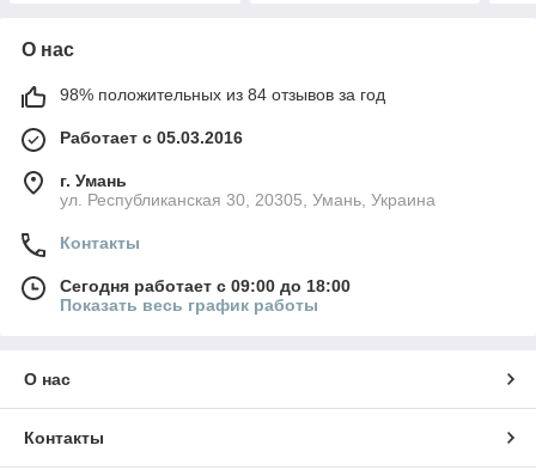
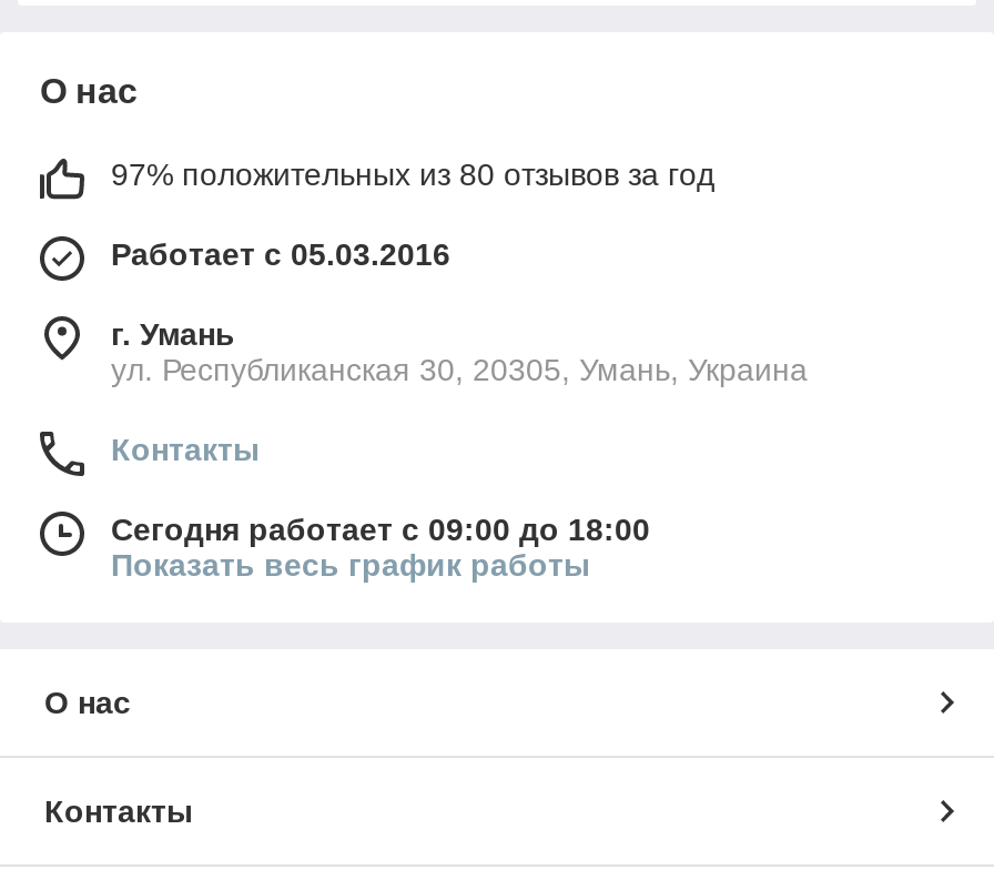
- 98% положительных из 84 отзывов за год
+ 97% положительных из 80 отзывов за год
